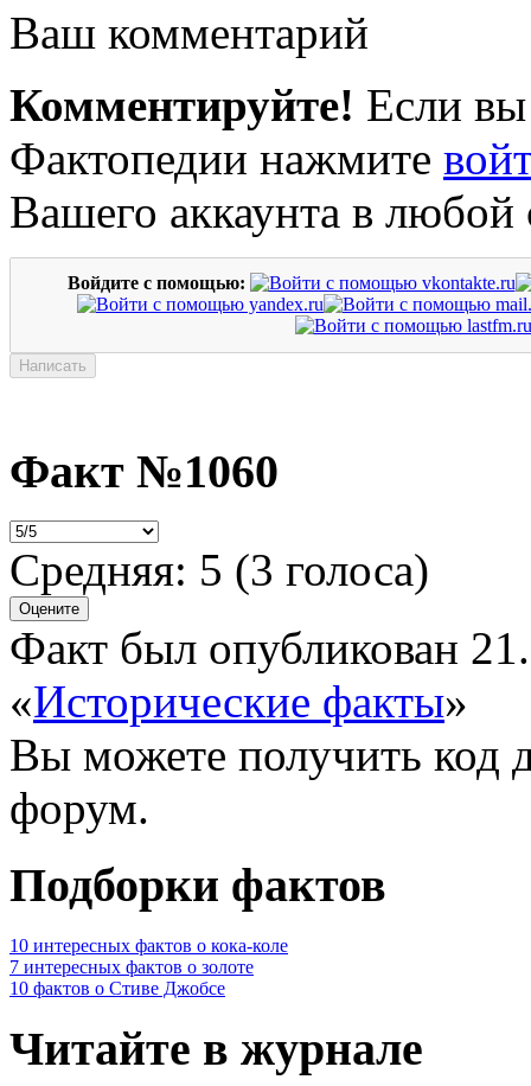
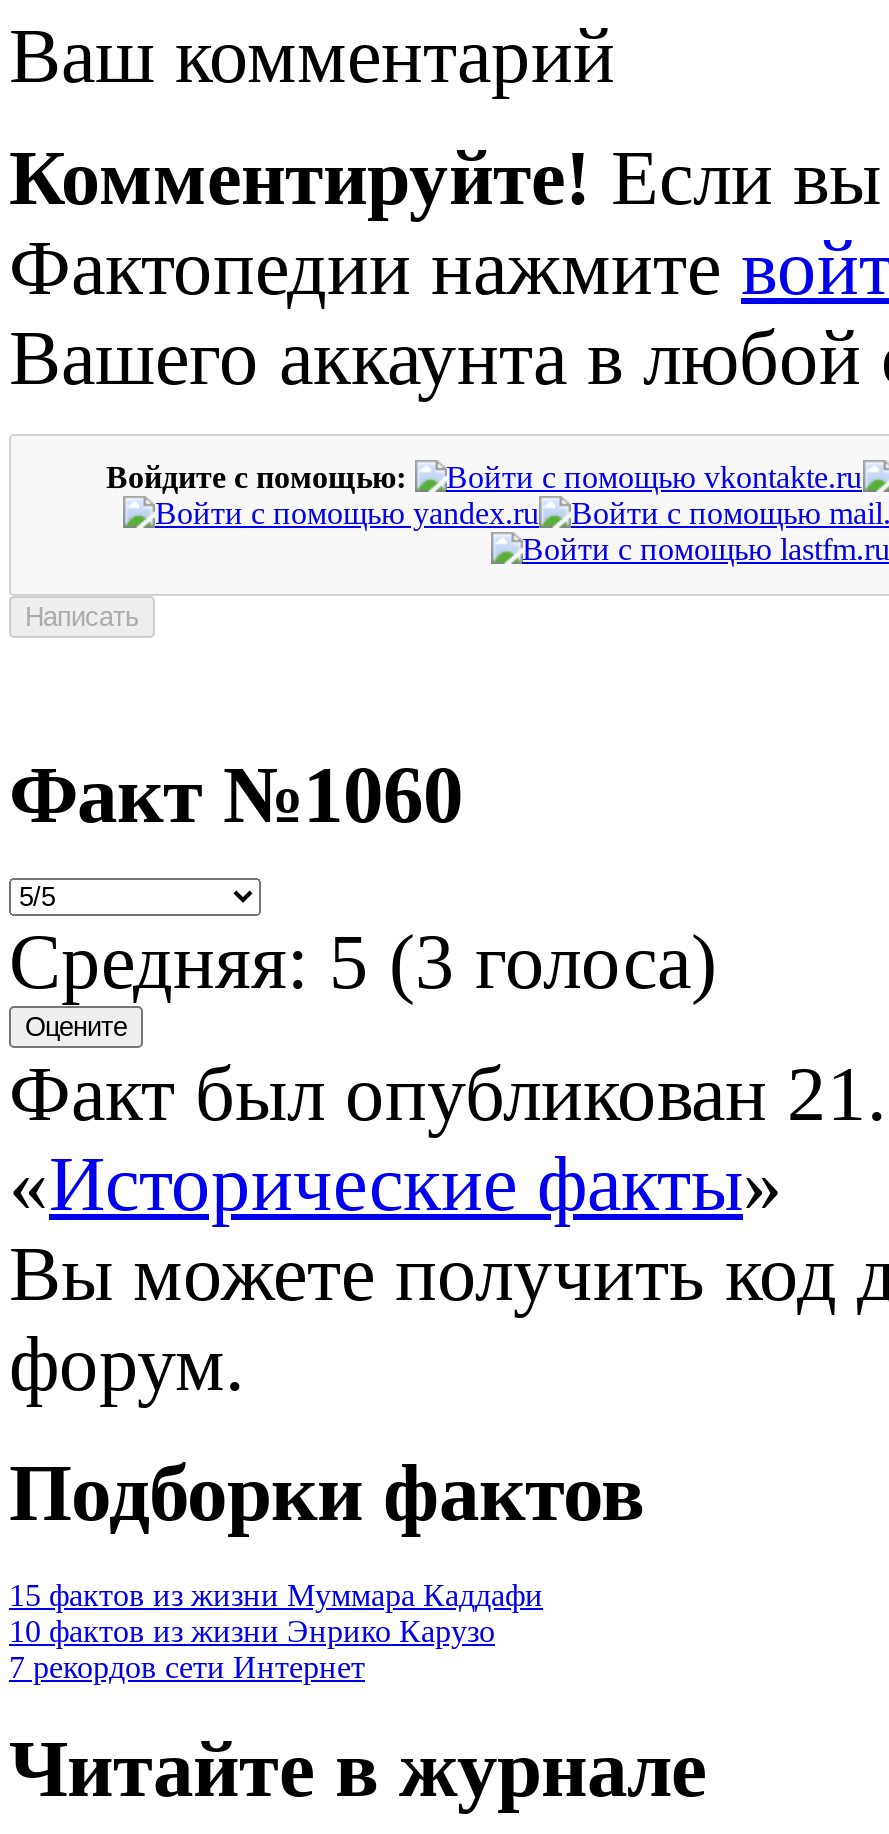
- 10 интересных фактов о кока-коле
- 7 интересных фактов о золоте
- 10 фактов о Стиве Джобсе
+ 15 фактов из жизни Муммара Каддафи
+ 10 фактов из жизни Энрико Карузо
+ 7 рекордов сети Интернет
